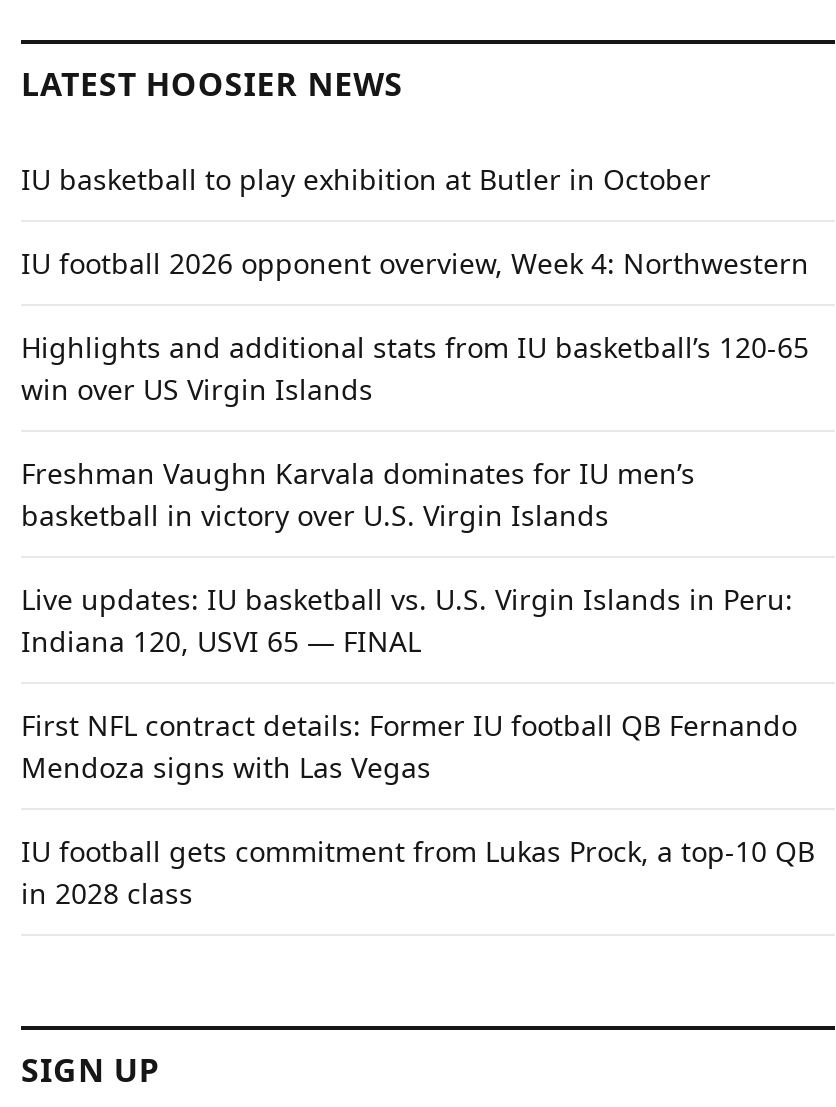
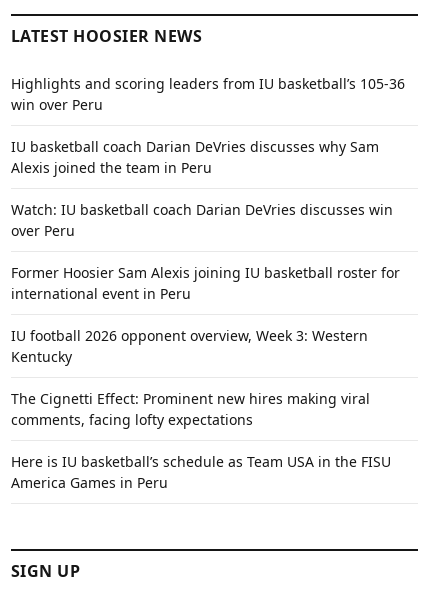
- IU basketball to play exhibition at Butler in October
+ Highlights and scoring leaders from IU basketball’s 105-36
+ win over Peru

- IU football 2026 opponent overview, Week 4: Northwestern
+ IU basketball coach Darian DeVries discusses why Sam
+ Alexis joined the team in Peru

- Highlights and additional stats from IU basketball’s 120-65
- win over US Virgin Islands
+ Watch: IU basketball coach Darian DeVries discusses win
+ over Peru

- Freshman Vaughn Karvala dominates for IU men’s
- basketball in victory over U.S. Virgin Islands
+ Former Hoosier Sam Alexis joining IU basketball roster for
+ international event in Peru

- Live updates: IU basketball vs. U.S. Virgin Islands in Peru:
- Indiana 120, USVI 65 — FINAL
+ IU football 2026 opponent overview, Week 3: Western
+ Kentucky

- First NFL contract details: Former IU football QB Fernando
- Mendoza signs with Las Vegas
+ The Cignetti Effect: Prominent new hires making viral
+ comments, facing lofty expectations

- IU football gets commitment from Lukas Prock, a top-10 QB
- in 2028 class
+ Here is IU basketball’s schedule as Team USA in the FISU
+ America Games in Peru
